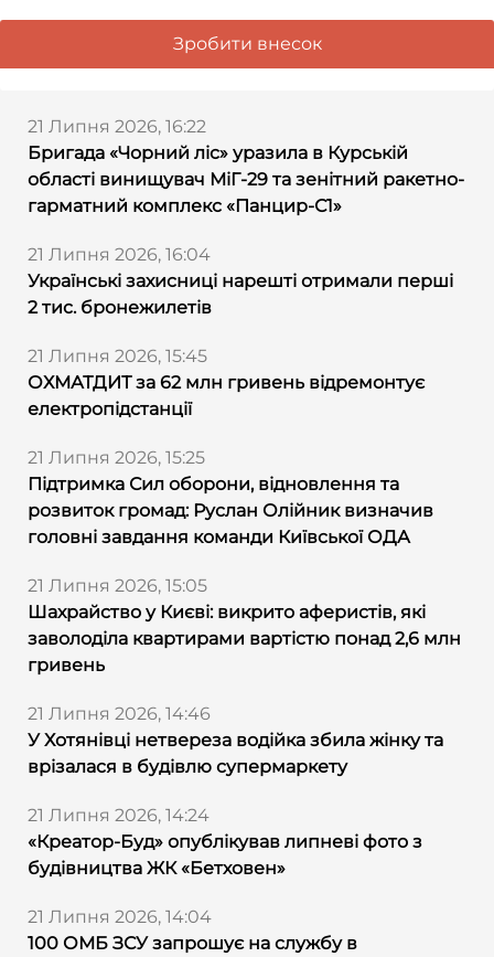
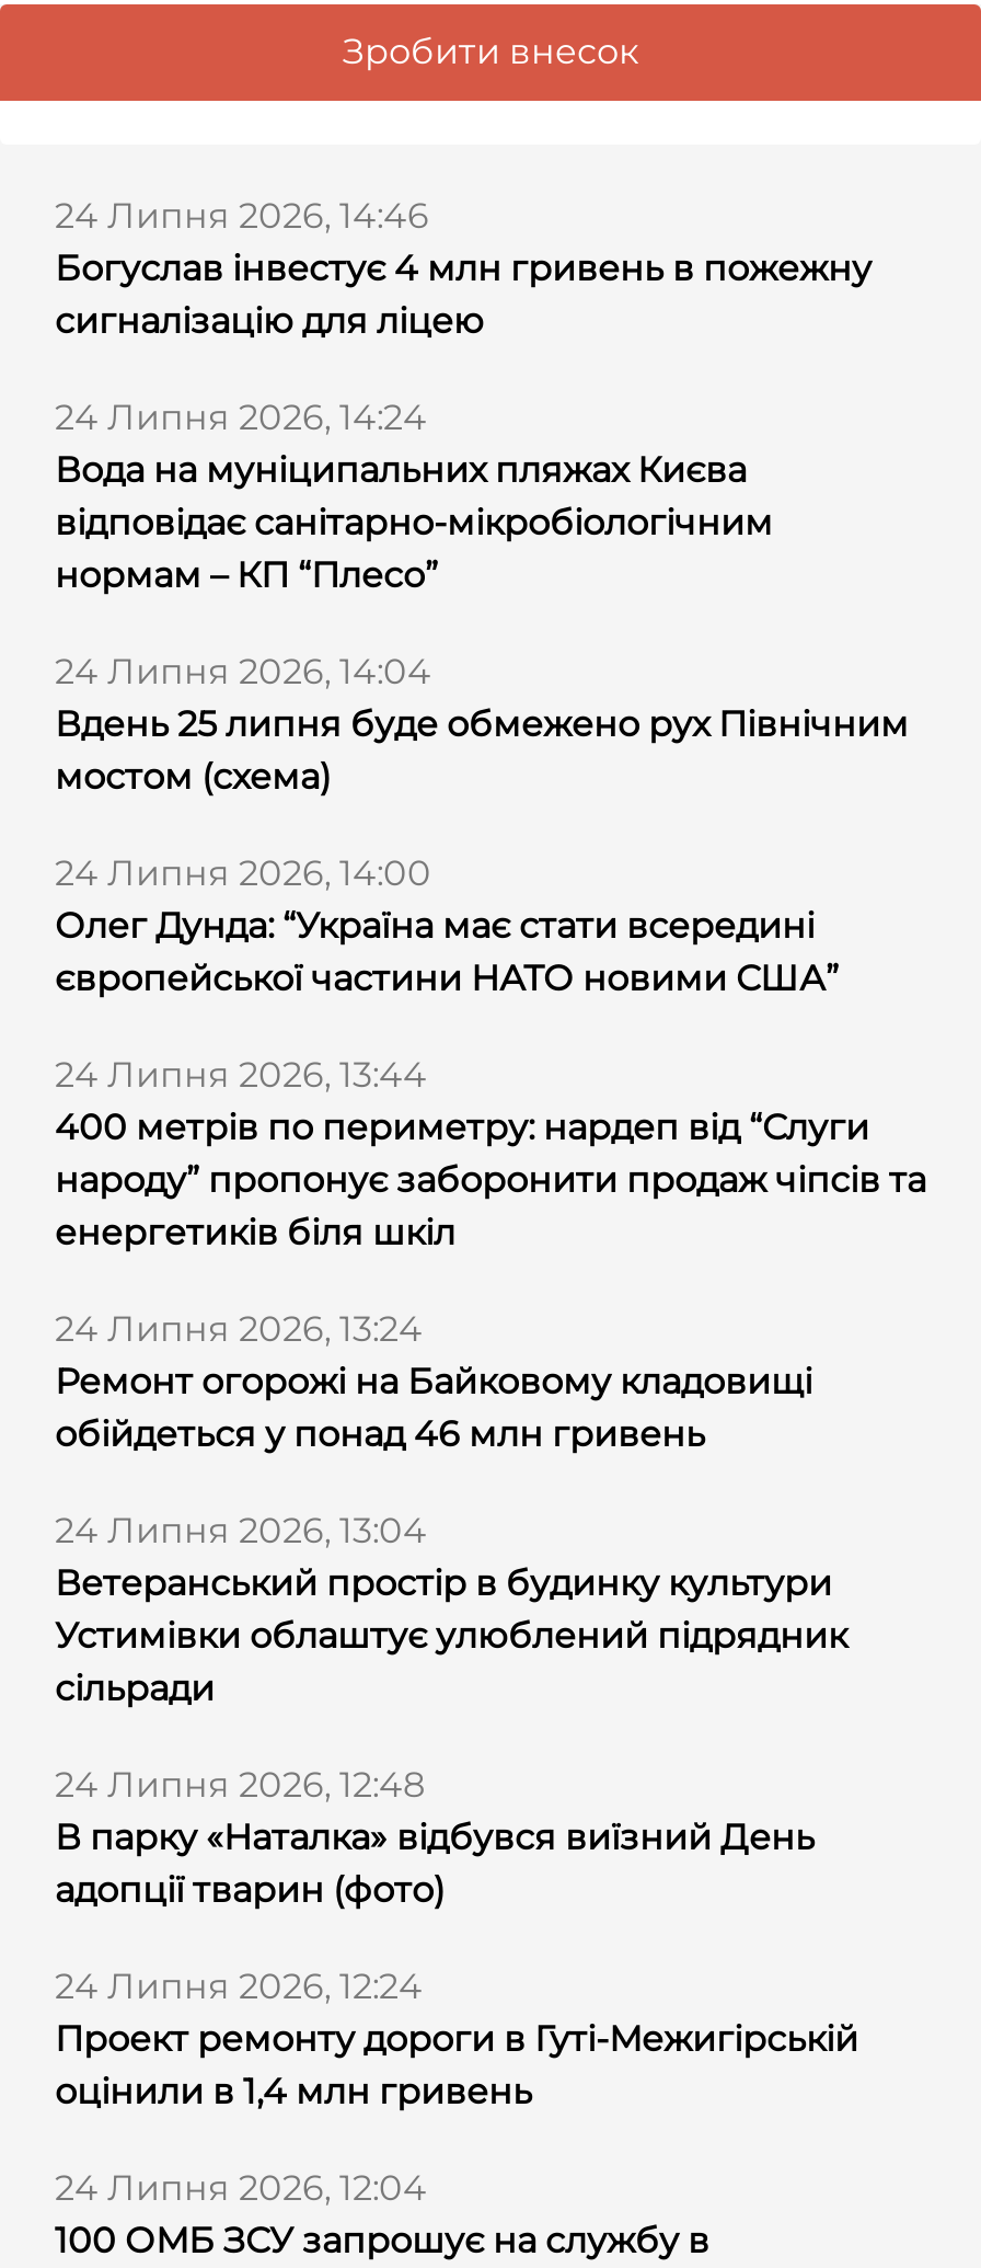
- 21 Липня 2026, 16:22
- Бригада «Чорний ліс» уразила в Курській
- області винищувач МіГ-29 та зенітний ракетно-
- гарматний комплекс «Панцир-С1»
- 21 Липня 2026, 16:04
- Українські захисниці нарешті отримали перші
- 2 тис. бронежилетів
- 21 Липня 2026, 15:45
- ОХМАТДИТ за 62 млн гривень відремонтує
- електропідстанції
- 21 Липня 2026, 15:25
- Підтримка Сил оборони, відновлення та
- розвиток громад: Руслан Олійник визначив
- головні завдання команди Київської ОДА
- 21 Липня 2026, 15:05
- Шахрайство у Києві: викрито аферистів, які
- заволоділа квартирами вартістю понад 2,6 млн
- гривень
- 21 Липня 2026, 14:46
- У Хотянівці нетвереза водійка збила жінку та
- врізалася в будівлю супермаркету
- 21 Липня 2026, 14:24
- «Креатор-Буд» опублікував липневі фото з
- будівництва ЖК «Бетховен»
- 21 Липня 2026, 14:04
+ 24 Липня 2026, 14:46
+ Богуслав інвестує 4 млн гривень в пожежну
+ сигналізацію для ліцею
+ 24 Липня 2026, 14:24
+ Вода на муніципальних пляжах Києва
+ відповідає санітарно-мікробіологічним
+ нормам – КП “Плесо”
+ 24 Липня 2026, 14:04
+ Вдень 25 липня буде обмежено рух Північним
+ мостом (схема)
+ 24 Липня 2026, 14:00
+ Олег Дунда: “Україна має стати всередині
+ європейської частини НАТО новими США”
+ 24 Липня 2026, 13:44
+ 400 метрів по периметру: нардеп від “Слуги
+ народу” пропонує заборонити продаж чіпсів та
+ енергетиків біля шкіл
+ 24 Липня 2026, 13:24
+ Ремонт огорожі на Байковому кладовищі
+ обійдеться у понад 46 млн гривень
+ 24 Липня 2026, 13:04
+ Ветеранський простір в будинку культури
+ Устимівки облаштує улюблений підрядник
+ сільради
+ 24 Липня 2026, 12:48
+ В парку «Наталка» відбувся виїзний День
+ адопції тварин (фото)
+ 24 Липня 2026, 12:24
+ Проект ремонту дороги в Гуті-Межигірській
+ оцінили в 1,4 млн гривень
+ 24 Липня 2026, 12:04
